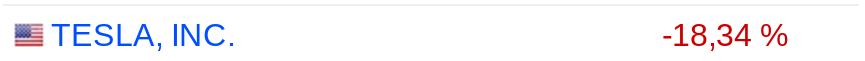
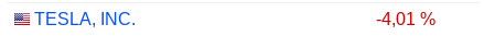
- -18,34 %
+ -4,01 %
